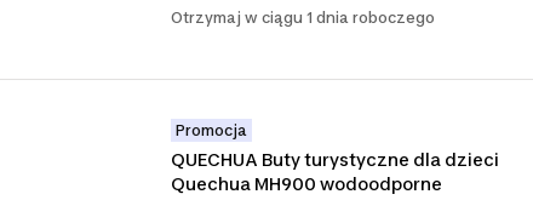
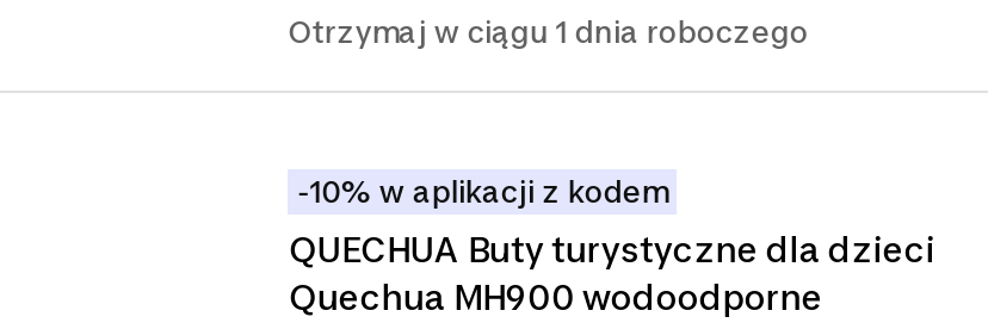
- Promocja
+ -10% w aplikacji z kodem
